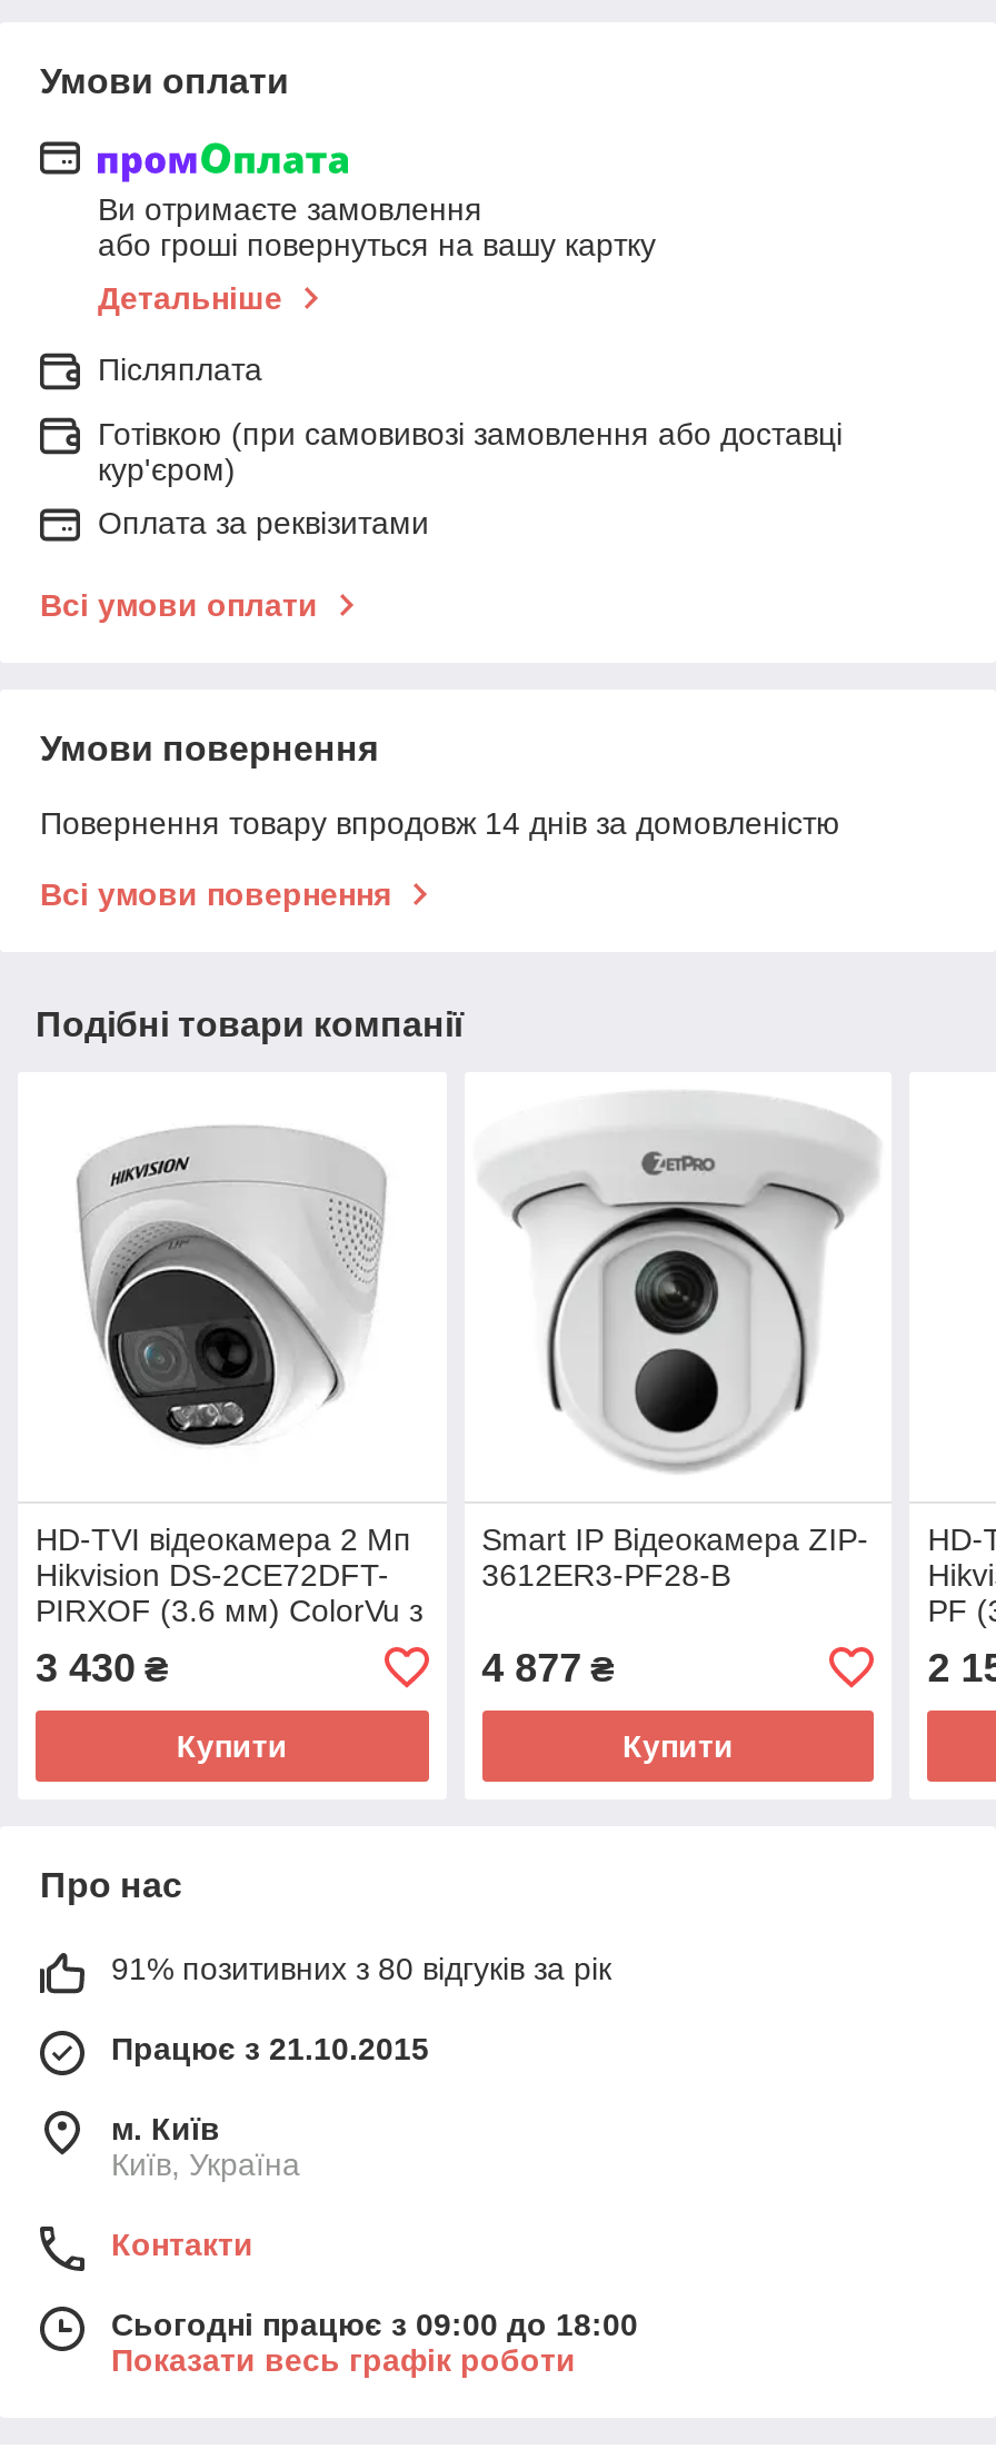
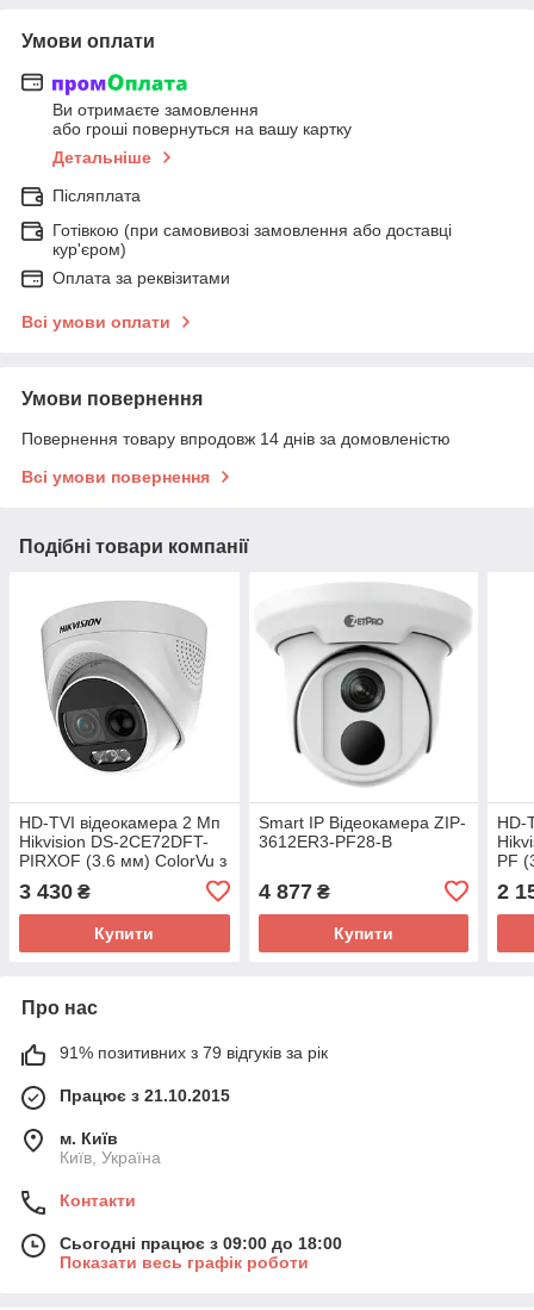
- 91% позитивних з 80 відгуків за рік
+ 91% позитивних з 79 відгуків за рік
